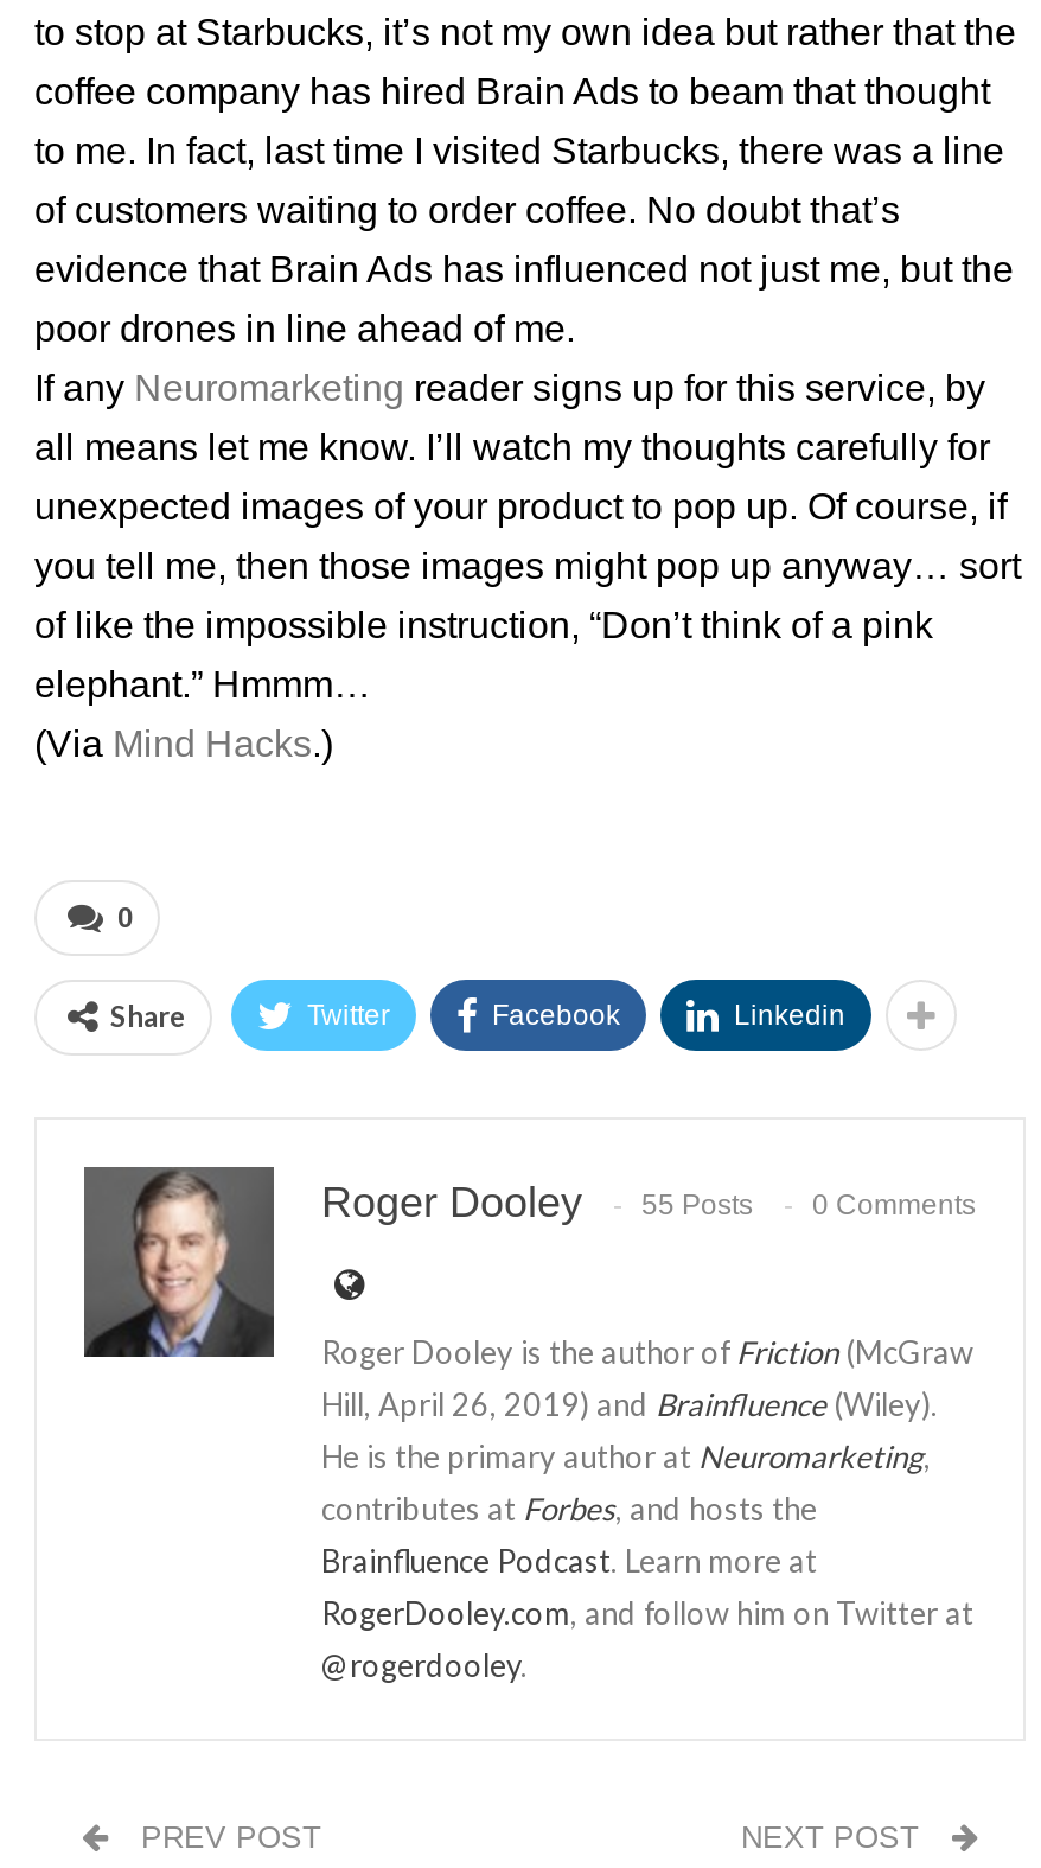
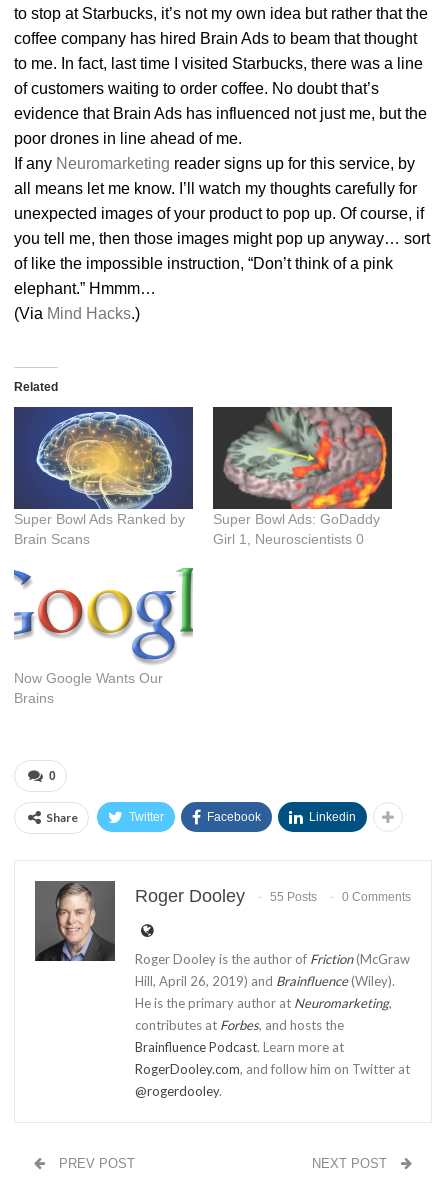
+ [image]
+ Super Bowl Ads Ranked by
+ Brain Scans

+ [image]
+ Now Google Wants Our
+ Brains

+ Related

+ [image]
+ Super Bowl Ads: GoDaddy
+ Girl 1, Neuroscientists 0
